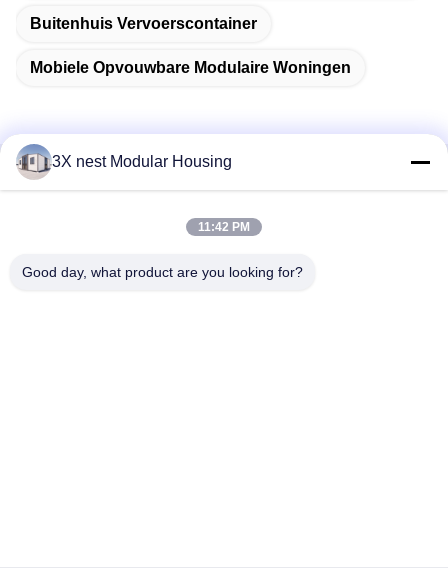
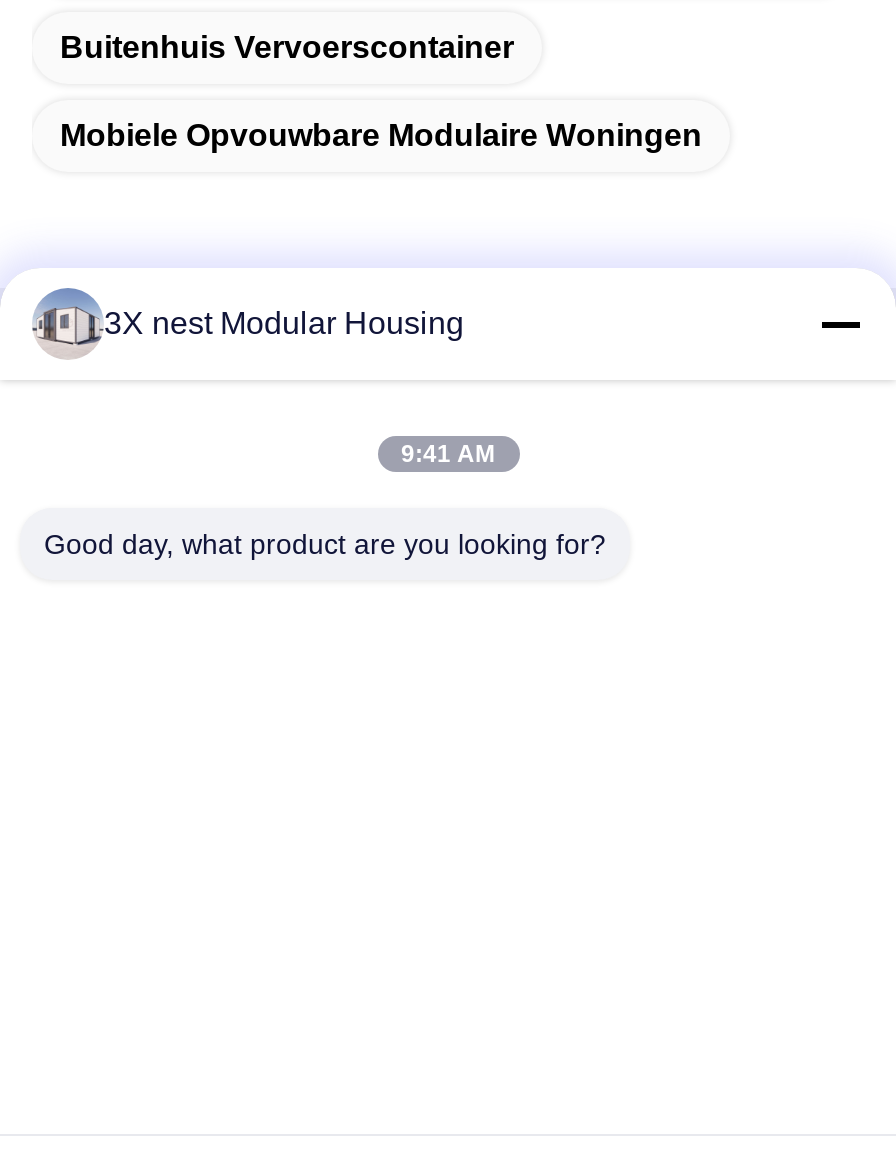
- 11:42 PM
+ 9:41 AM
